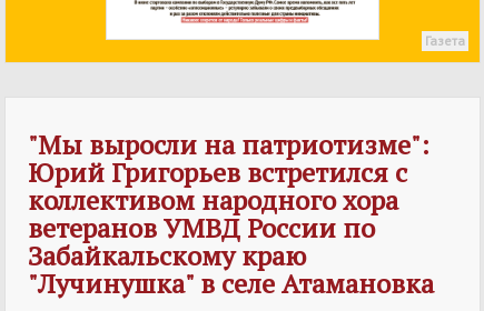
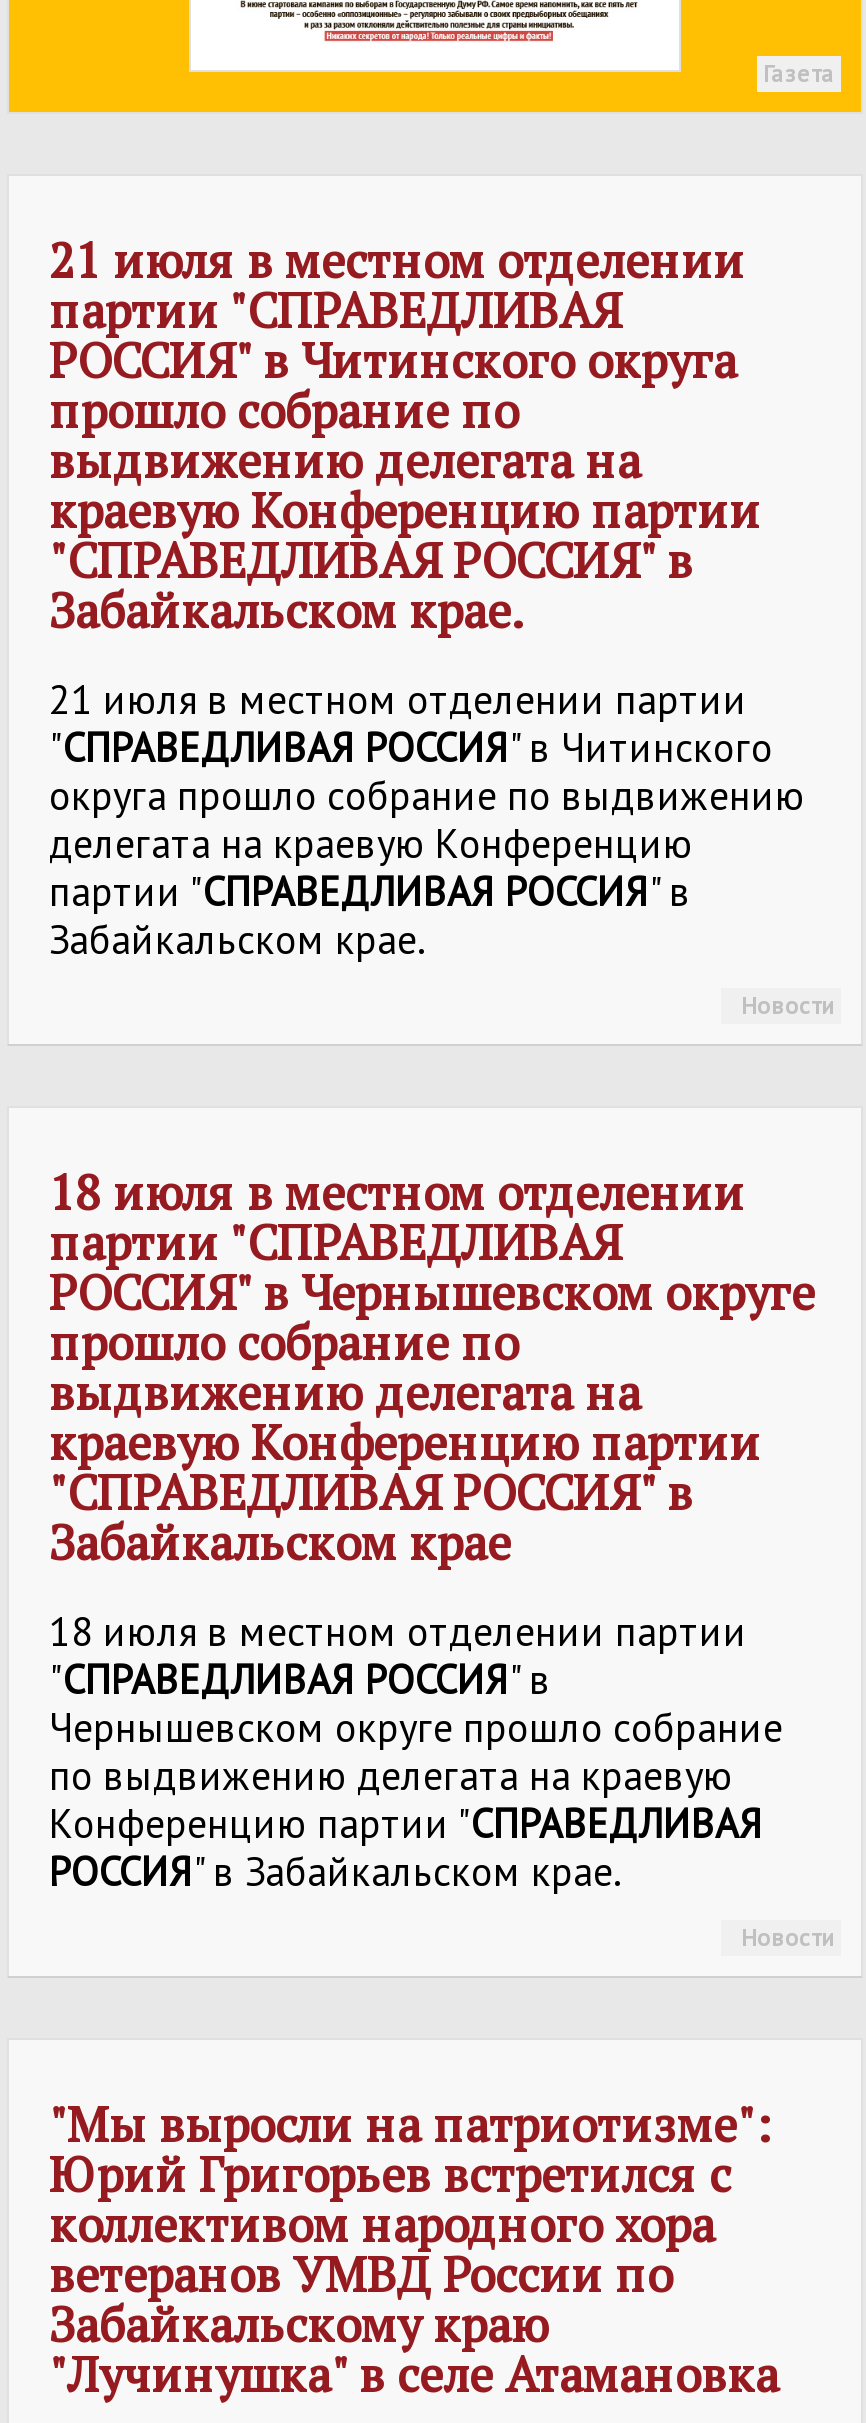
+ 21 июля в местном отделении
+ партии "СПРАВЕДЛИВАЯ
+ РОССИЯ" в Читинского округа
+ прошло собрание по
+ выдвижению делегата на
+ краевую Конференцию партии
+ "СПРАВЕДЛИВАЯ РОССИЯ" в
+ Забайкальском крае.
+ 21 июля в местном отделении партии
+ "СПРАВЕДЛИВАЯ РОССИЯ " в Читинского
+ округа прошло собрание по выдвижению
+ делегата на краевую Конференцию
+ партии " СПРАВЕДЛИВАЯ РОССИЯ " в
+ Забайкальском крае.
+ Новости
+ 18 июля в местном отделении
+ партии "СПРАВЕДЛИВАЯ
+ РОССИЯ" в Чернышевском округе
+ прошло собрание по
+ выдвижению делегата на
+ краевую Конференцию партии
+ "СПРАВЕДЛИВАЯ РОССИЯ" в
+ Забайкальском крае
+ 18 июля в местном отделении партии
+ "СПРАВЕДЛИВАЯ РОССИЯ " в
+ Чернышевском округе прошло собрание
+ по выдвижению делегата на краевую
+ Конференцию партии " СПРАВЕДЛИВАЯ
+ РОССИЯ " в Забайкальском крае.
+ Новости
